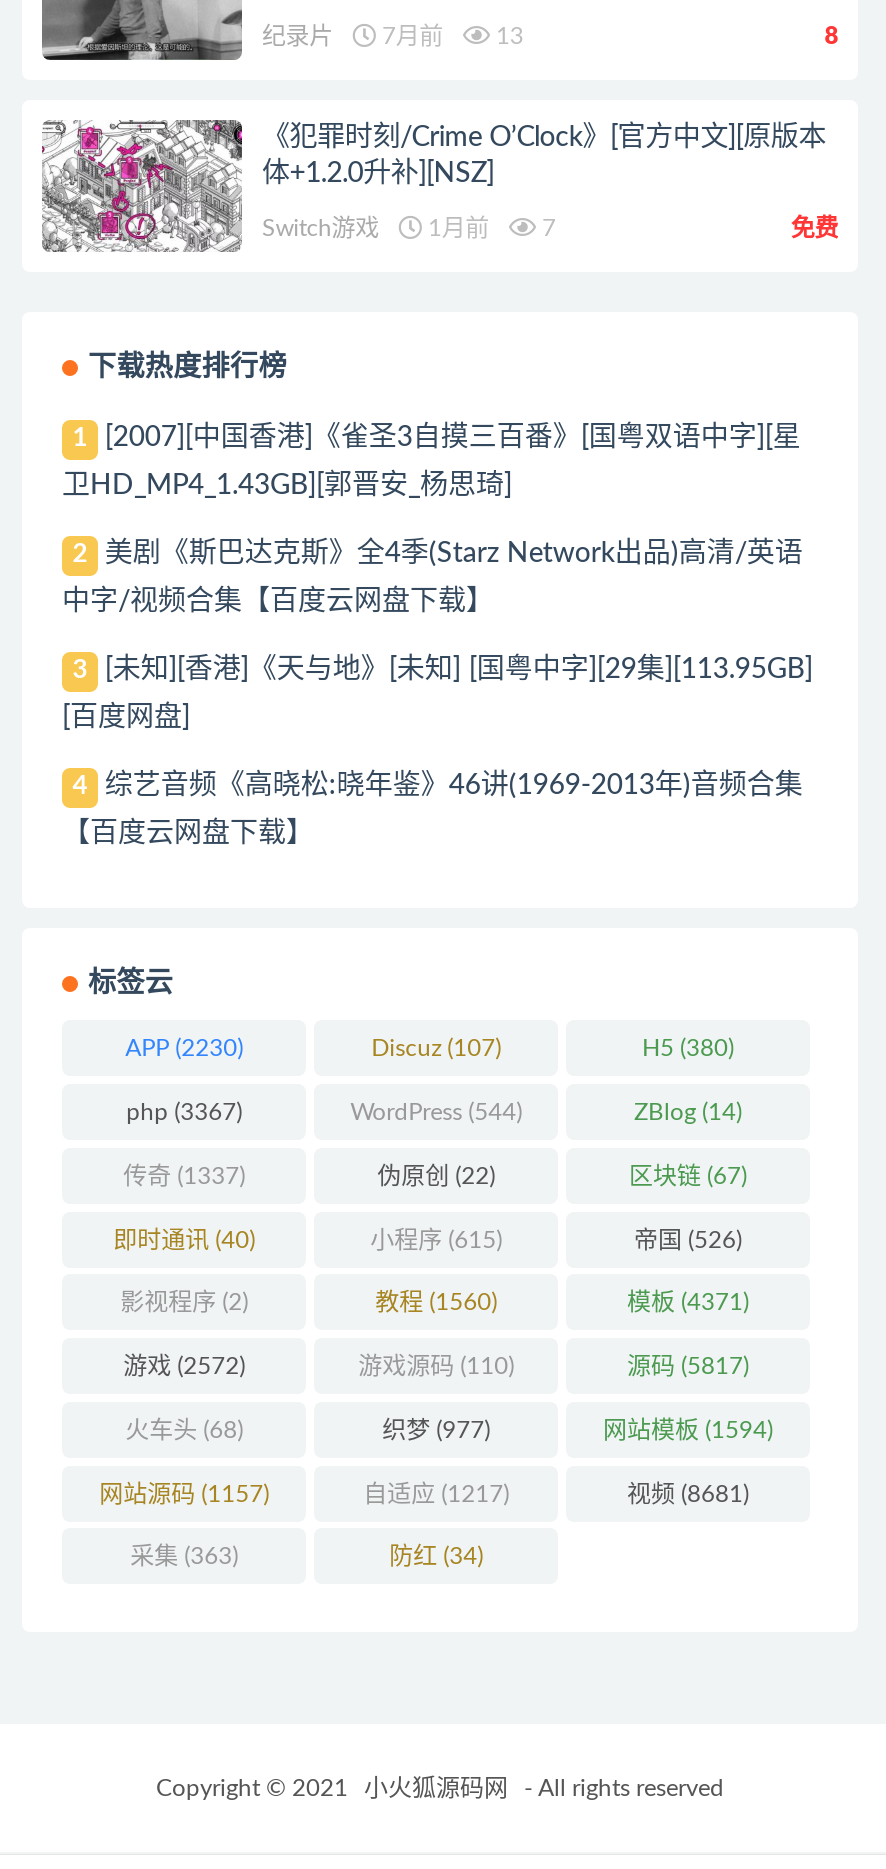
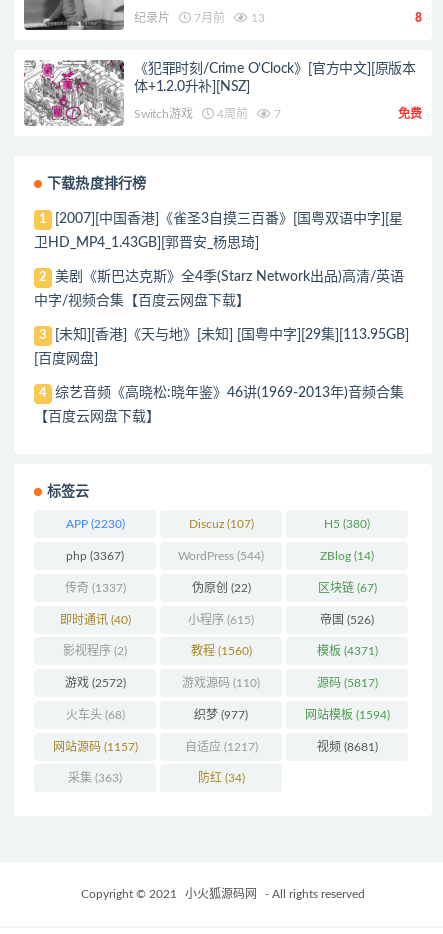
- Switch游戏 1月前 7
+ Switch游戏 4周前 7
